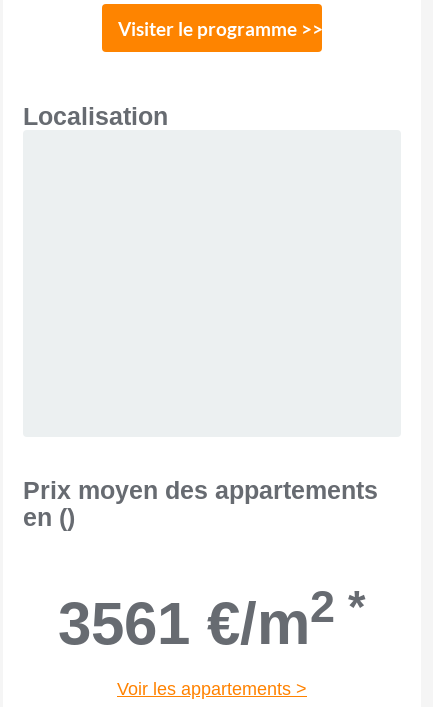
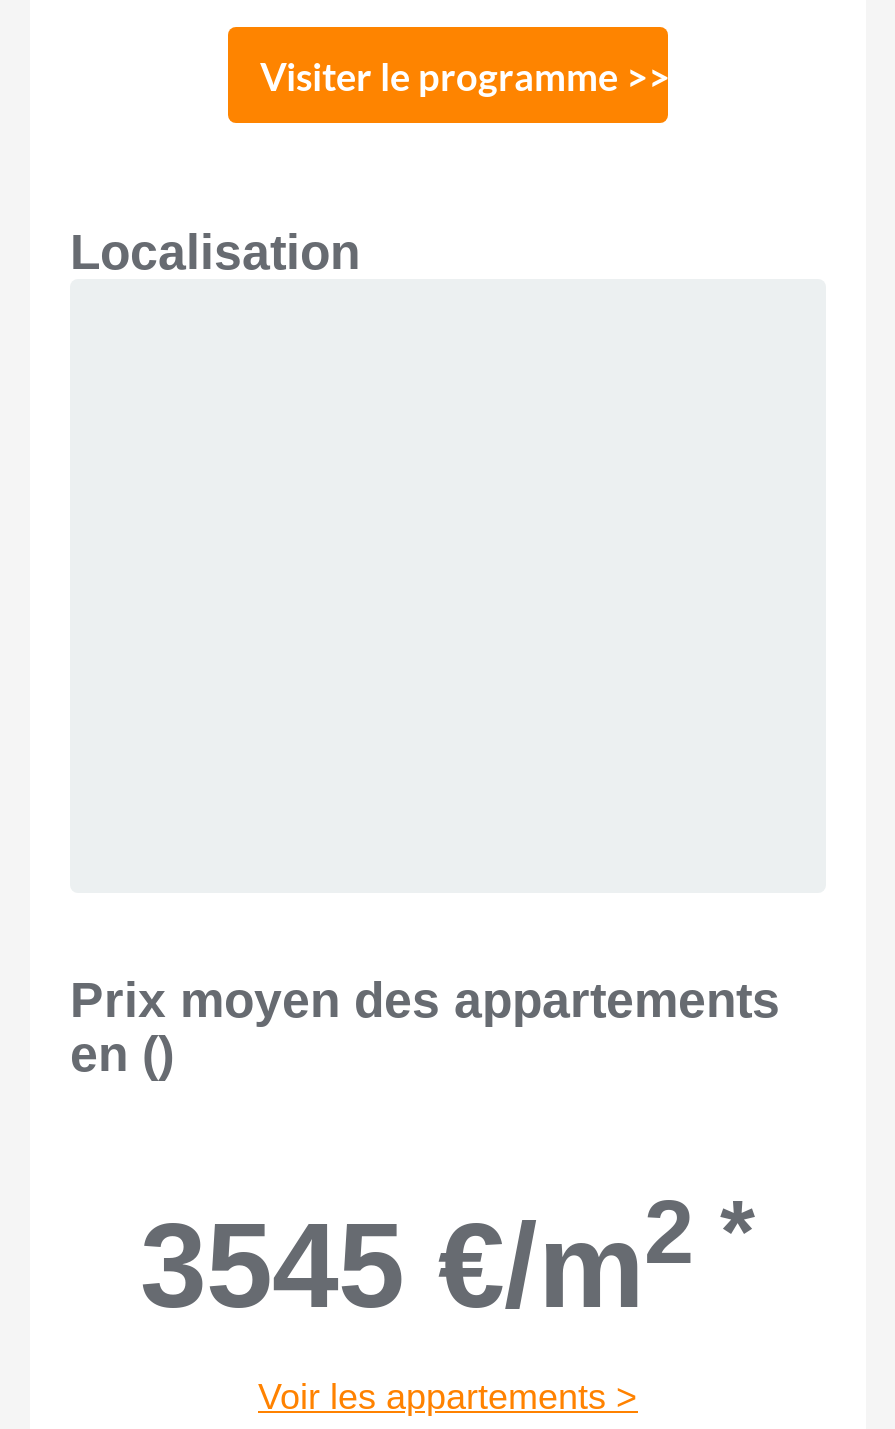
- 3561 €/m2 *
+ 3545 €/m2 *
